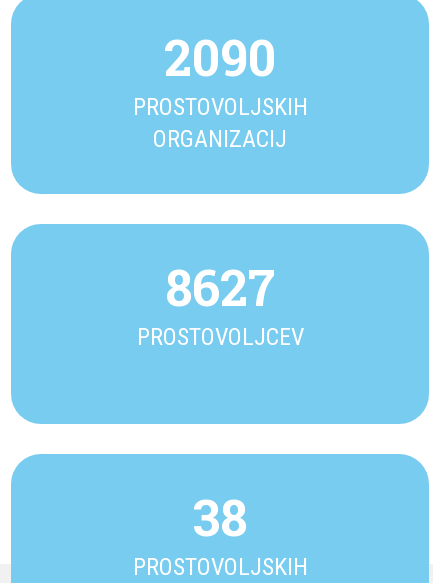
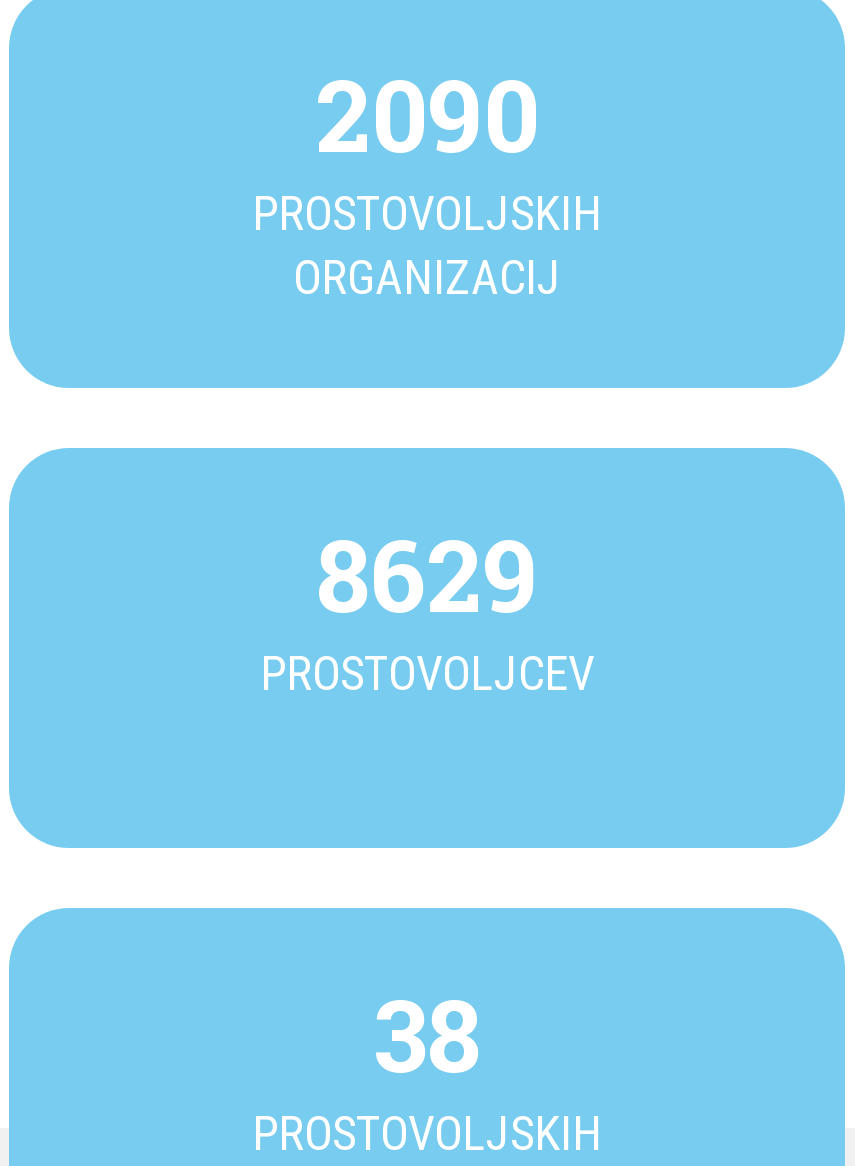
- 8627
+ 8629
